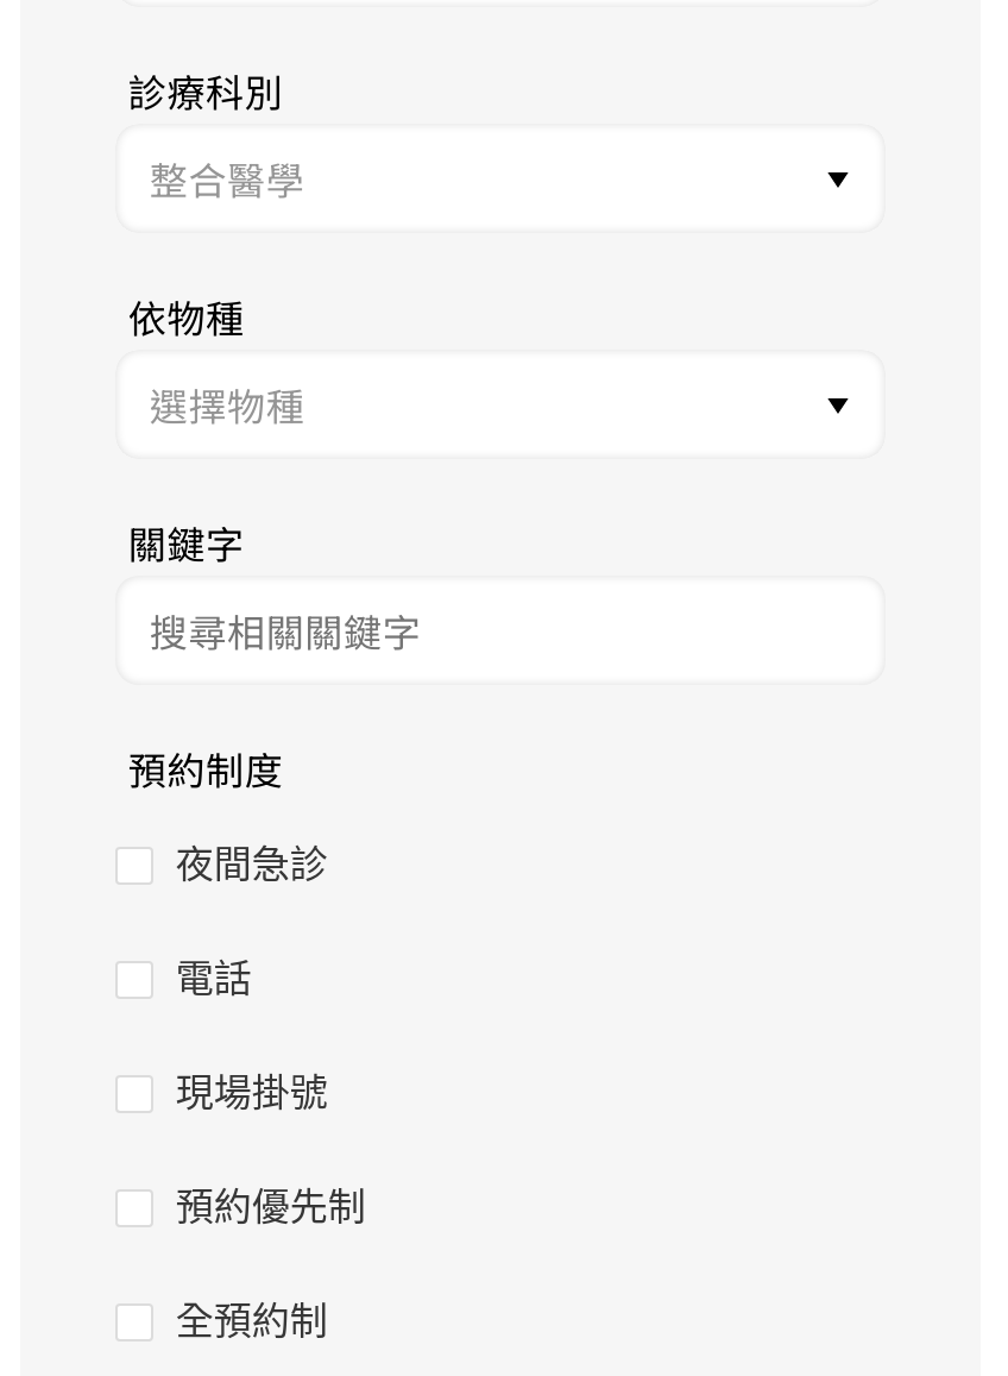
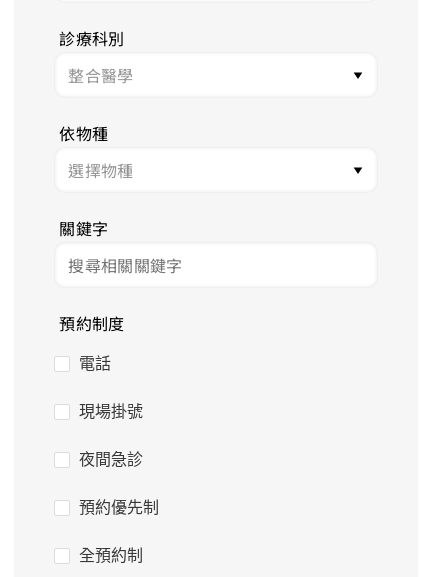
moved down: 夜間急診

moved up: 電話 | 現場掛號
